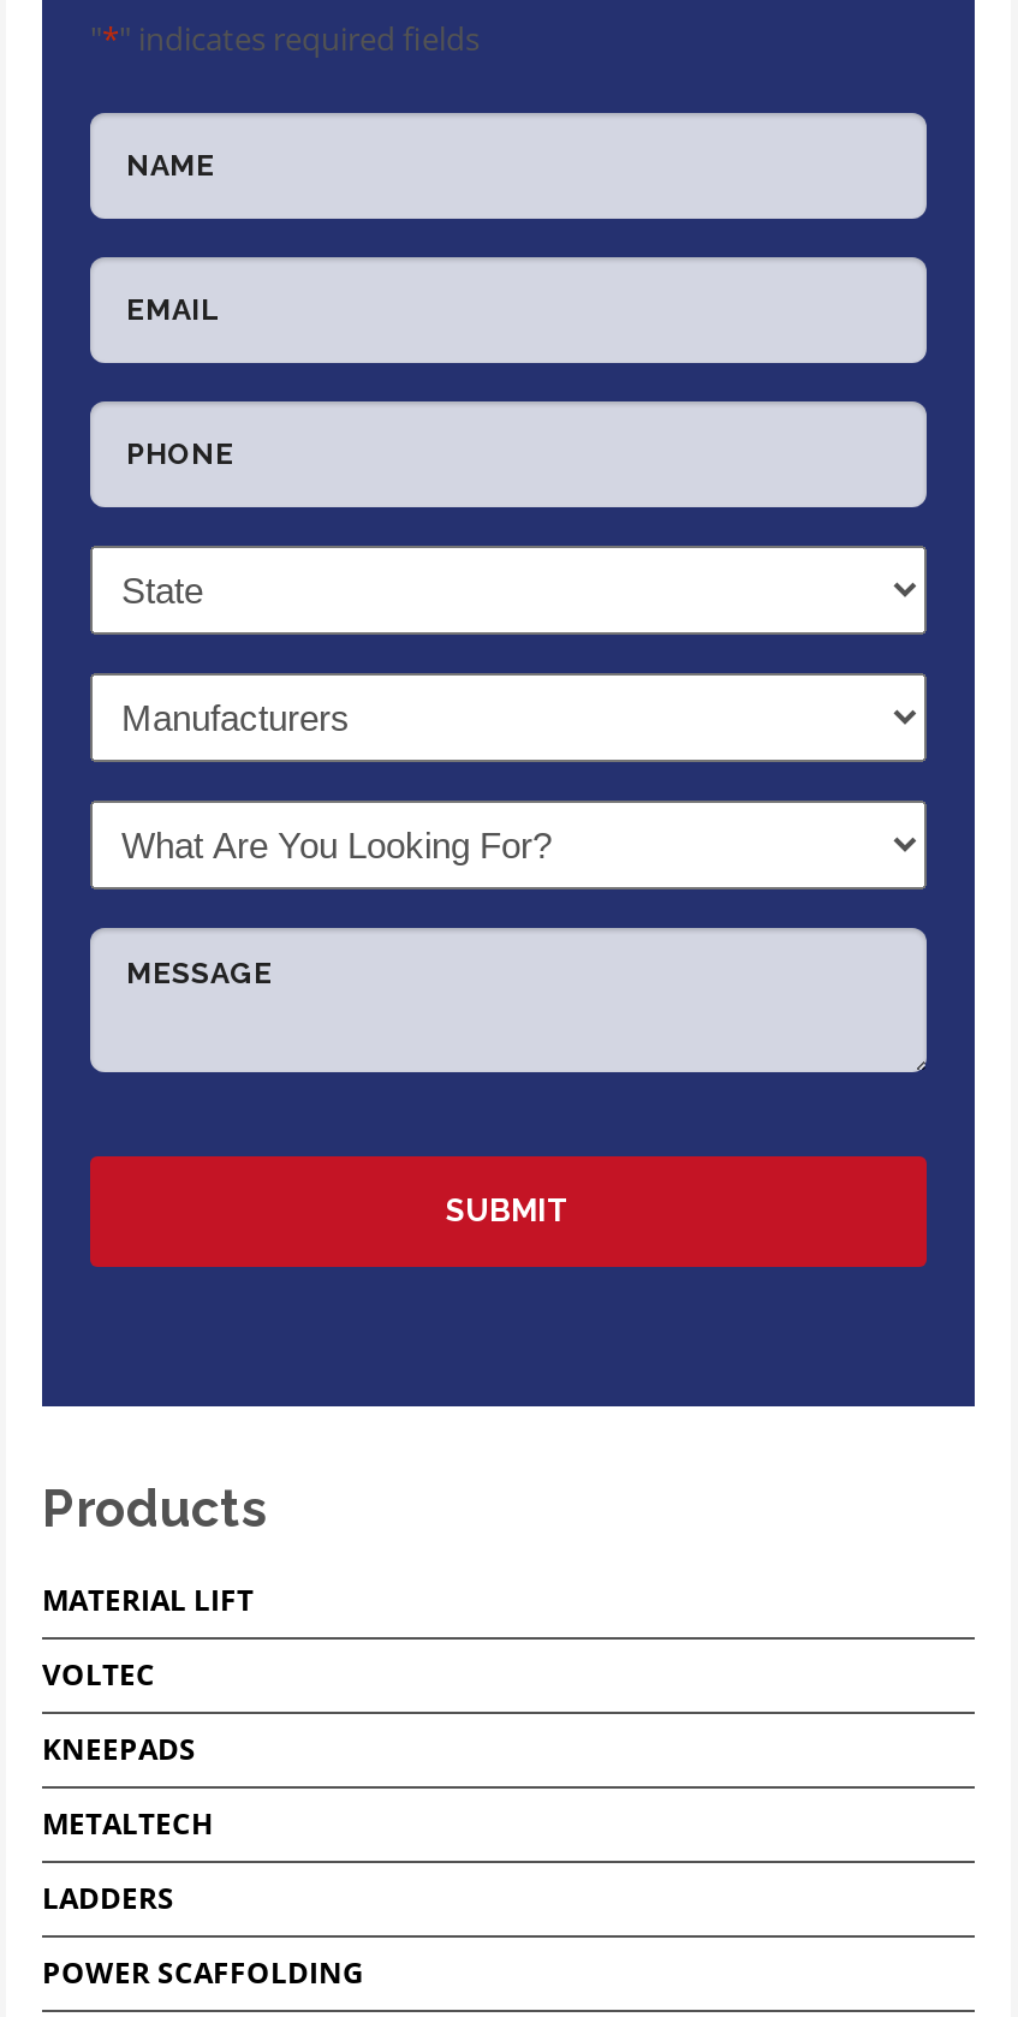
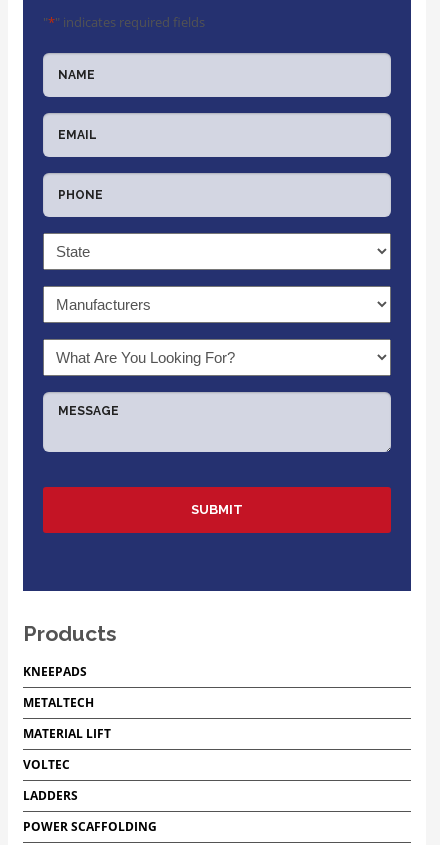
moved down: MATERIAL LIFT | VOLTEC

moved up: KNEEPADS | METALTECH
